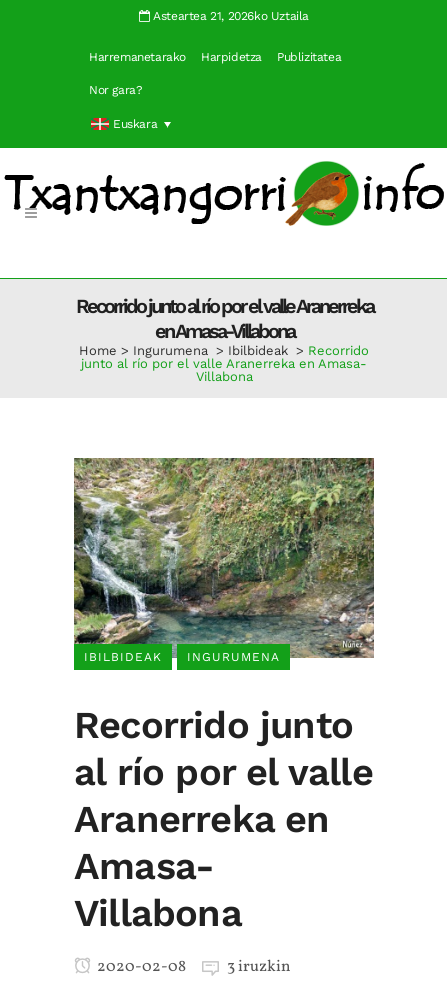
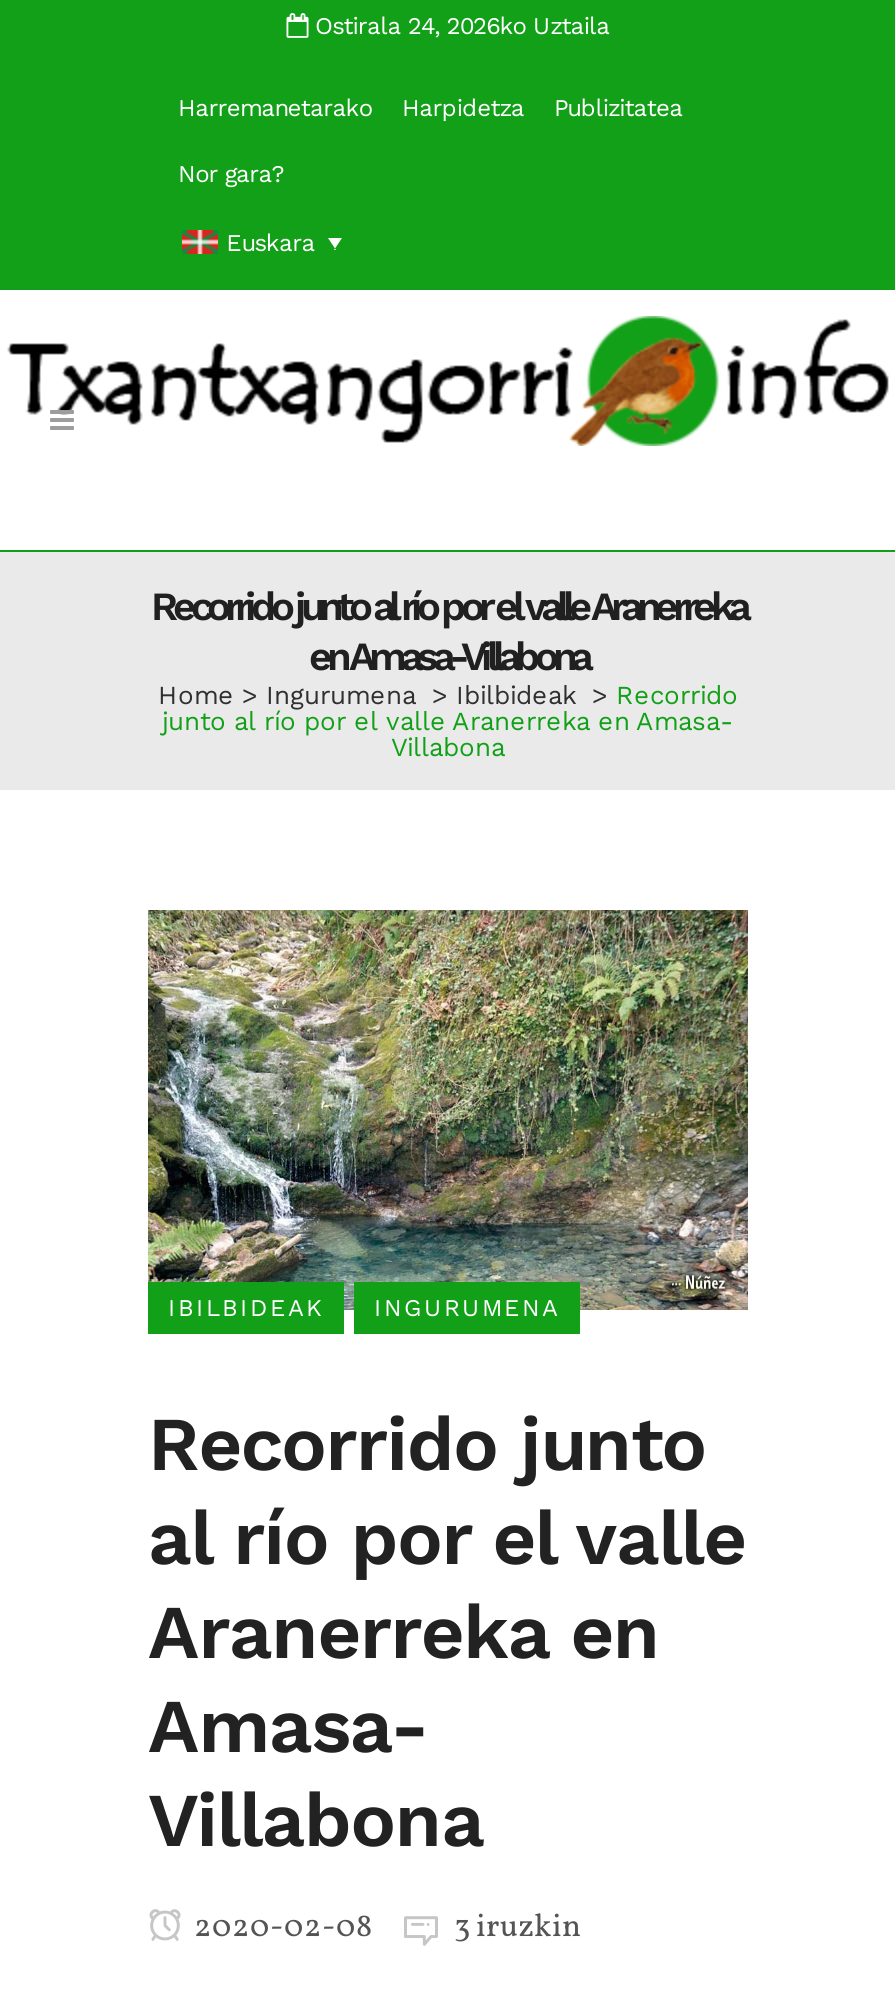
- Asteartea 21, 2026ko Uztaila
+ Ostirala 24, 2026ko Uztaila
